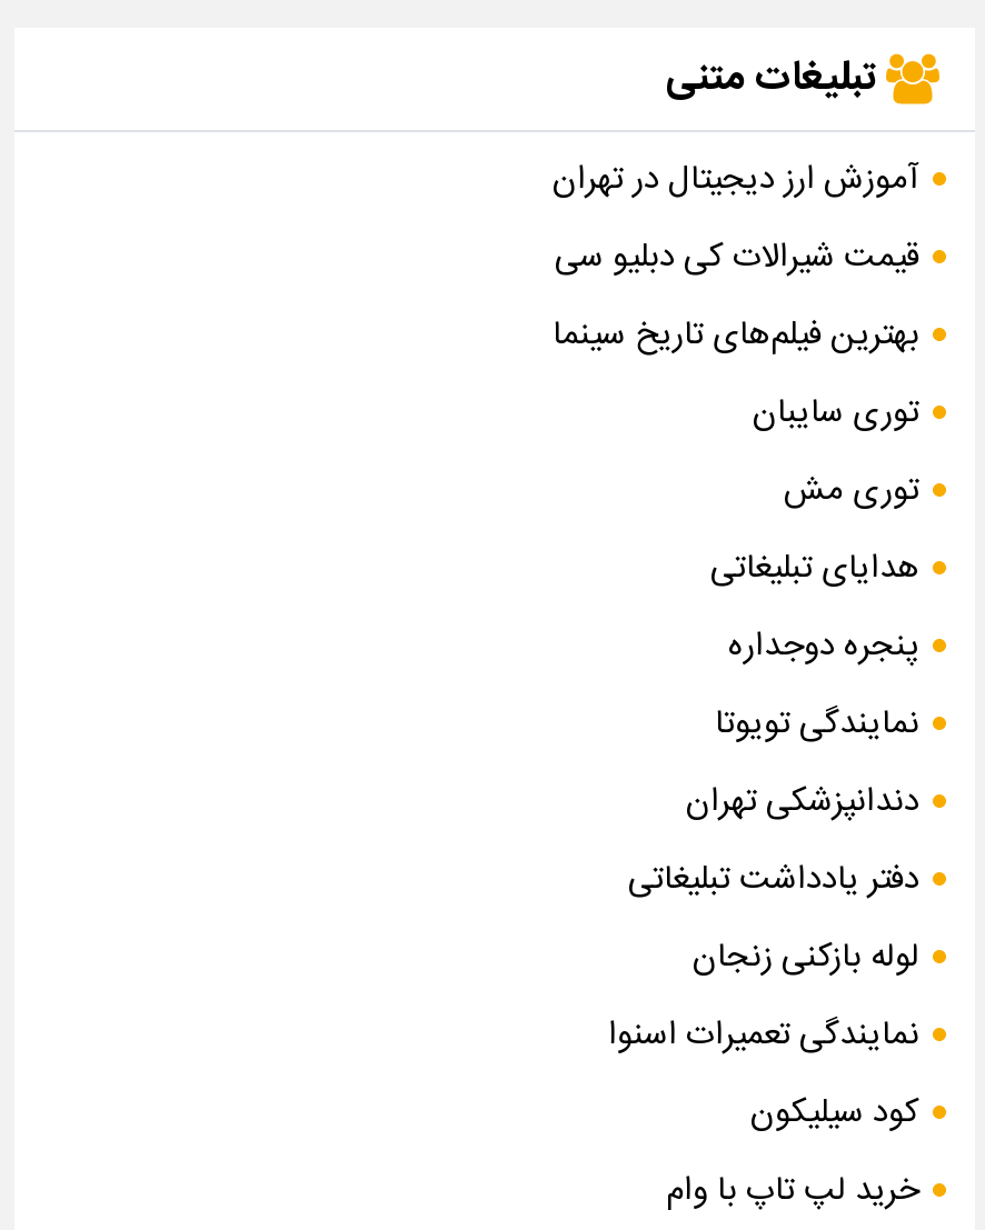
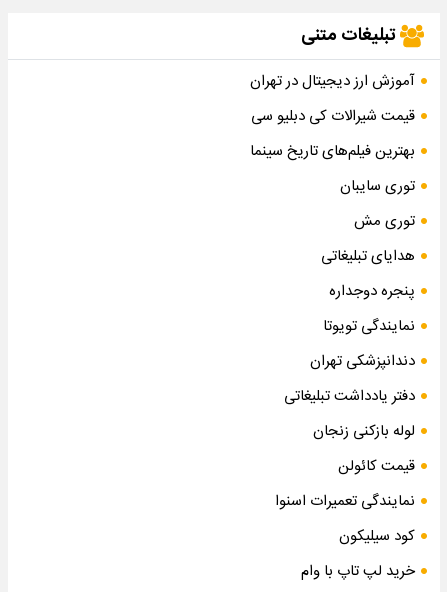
+ قیمت کائولن
